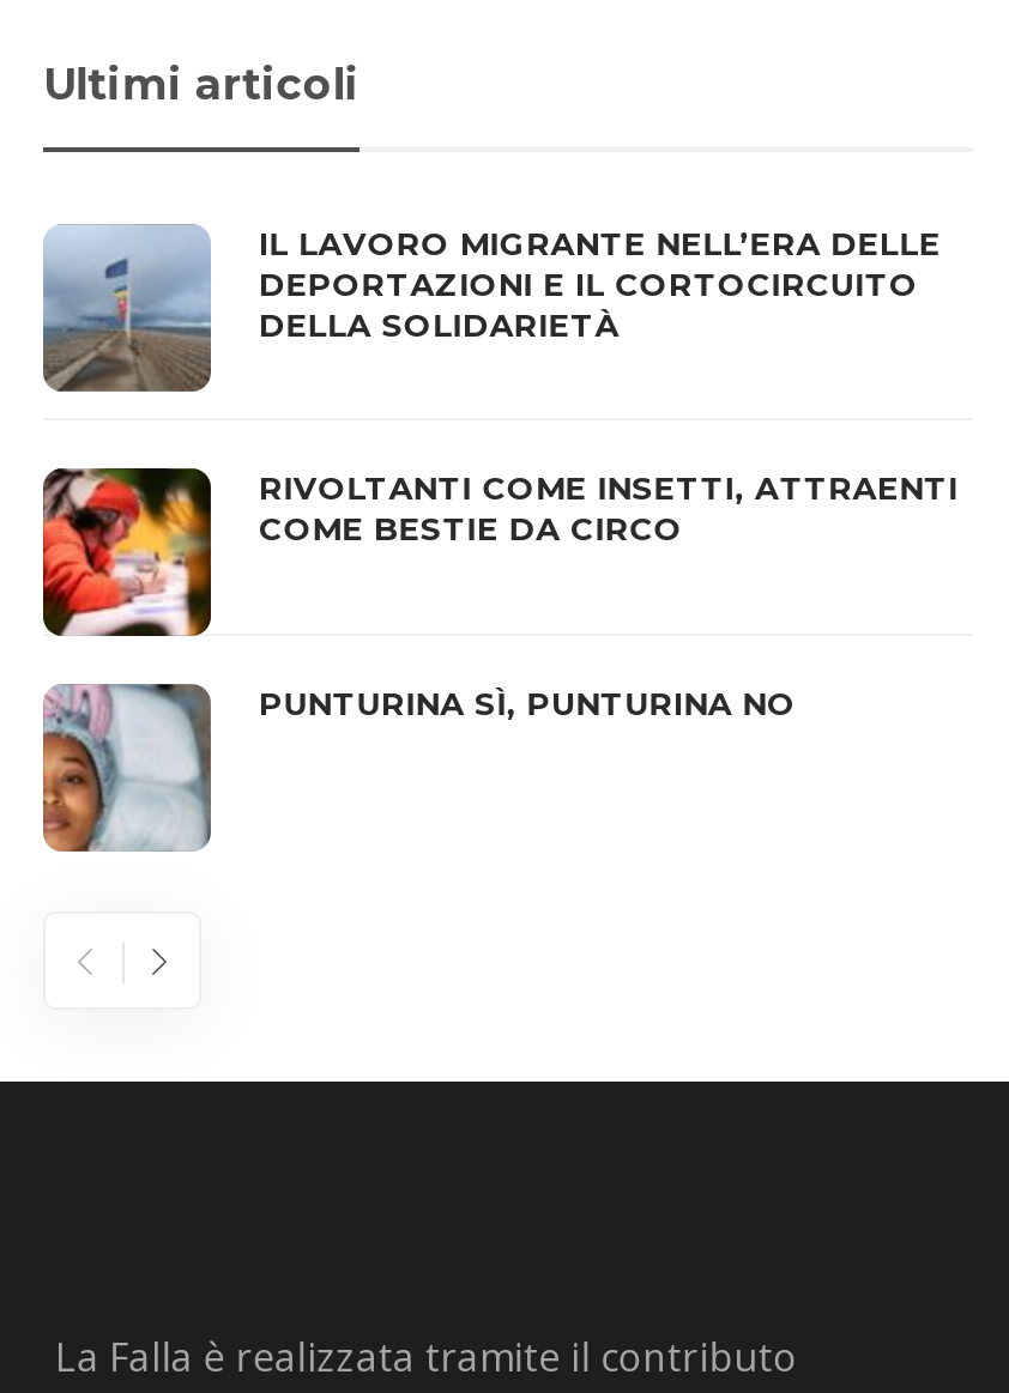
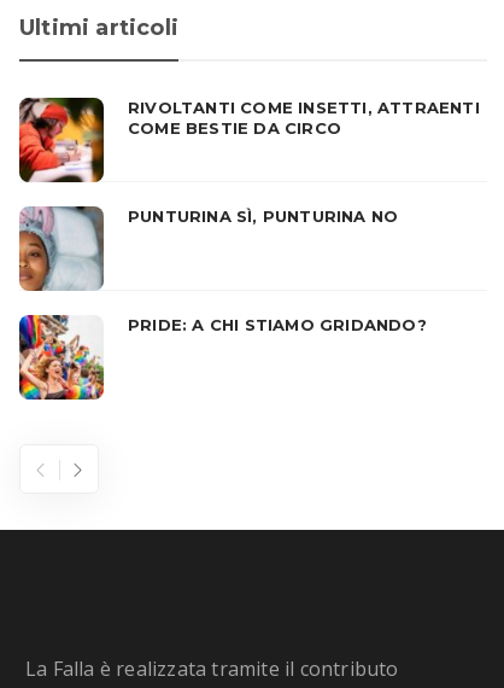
- [image]
- IL LAVORO MIGRANTE NELL’ERA DELLE
- DEPORTAZIONI E IL CORTOCIRCUITO
- DELLA SOLIDARIETÀ

moved up: [image] | RIVOLTANTI COME INSETTI, ATTRAENTI | COME BESTIE DA CIRCO | PUNTURINA SÌ, PUNTURINA NO

moved up: [image]

+ [image]
+ PRIDE: A CHI STIAMO GRIDANDO?
